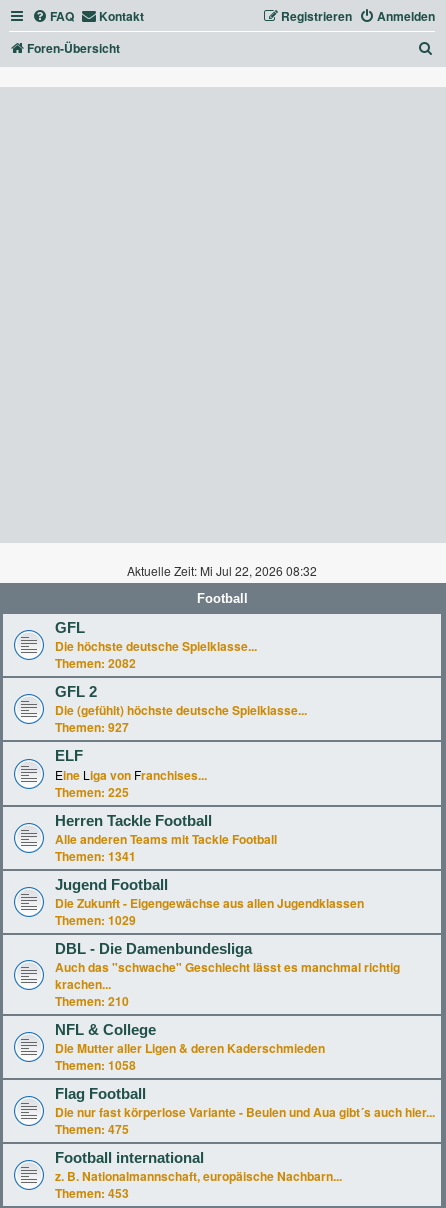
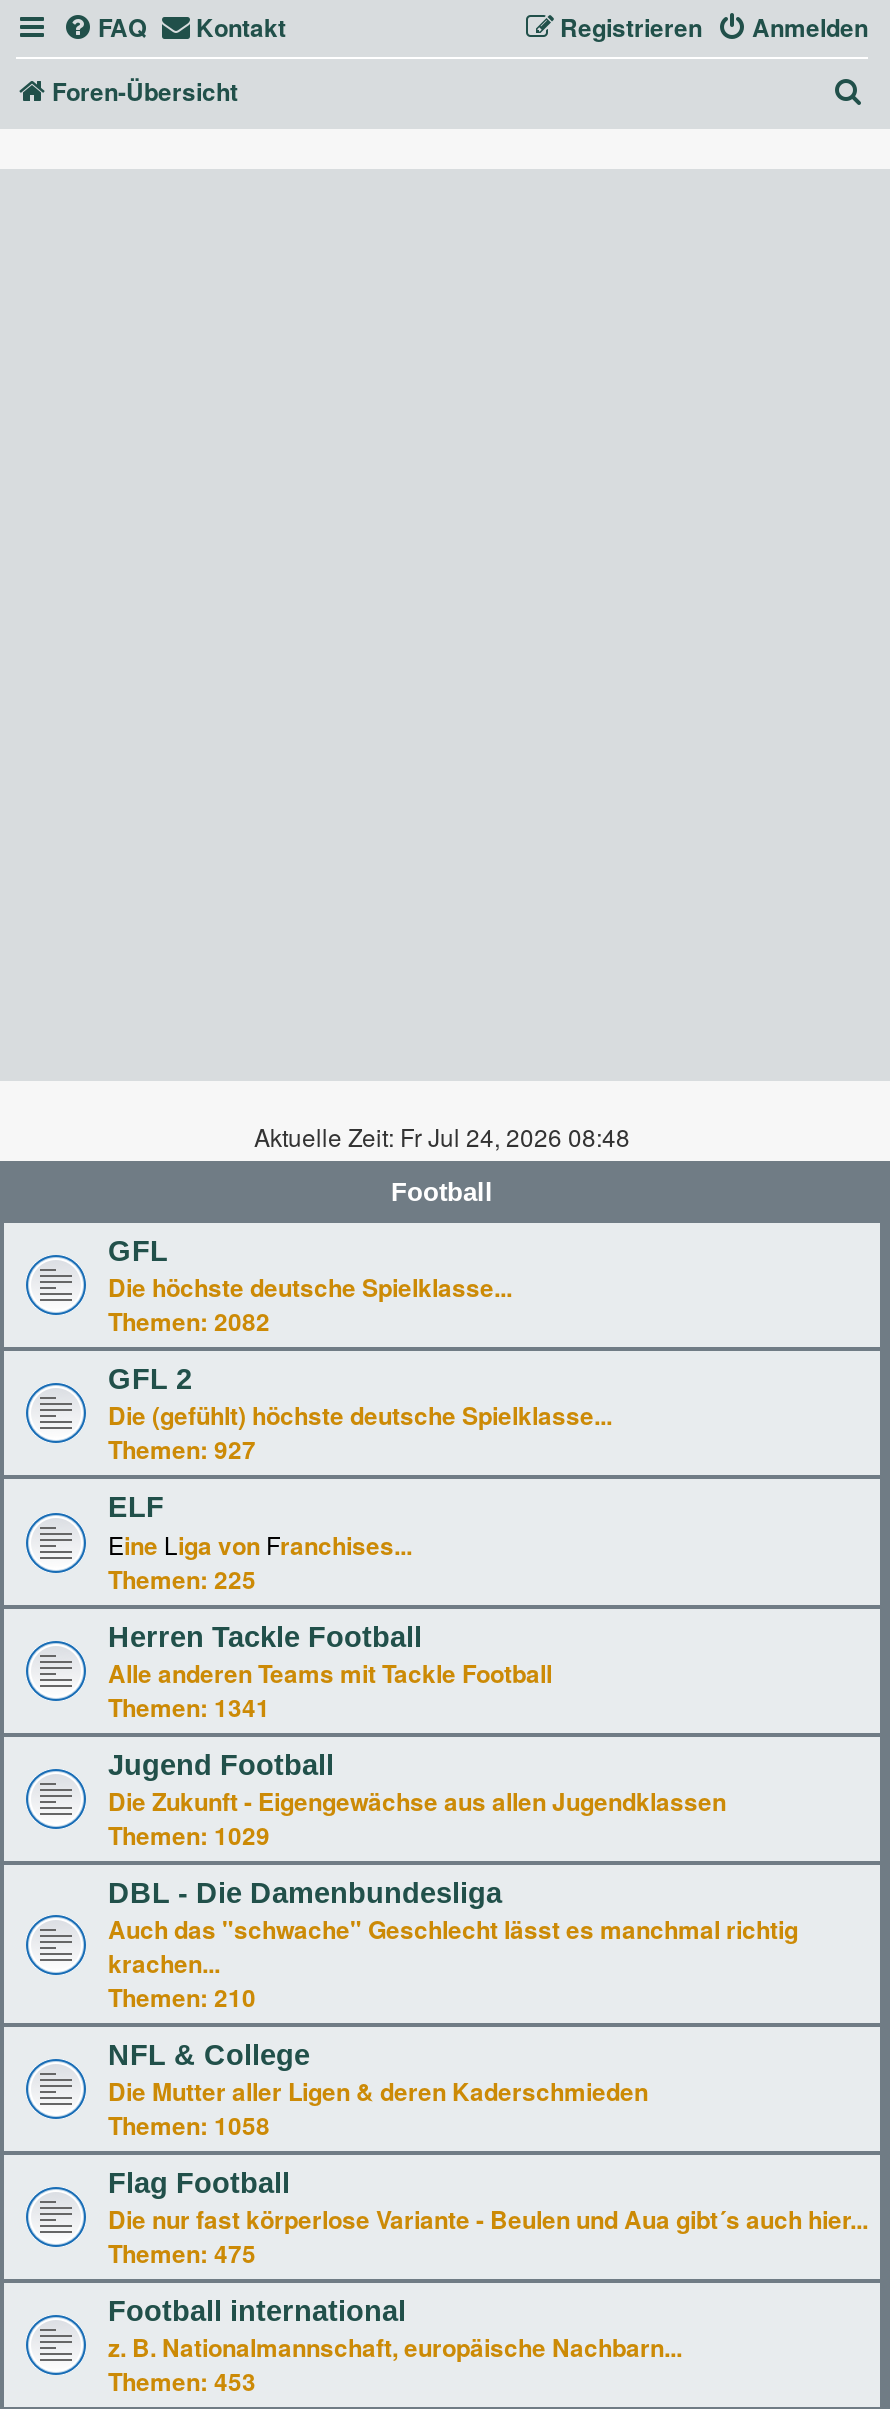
- Aktuelle Zeit: Mi Jul 22, 2026 08:32
+ Aktuelle Zeit: Fr Jul 24, 2026 08:48
